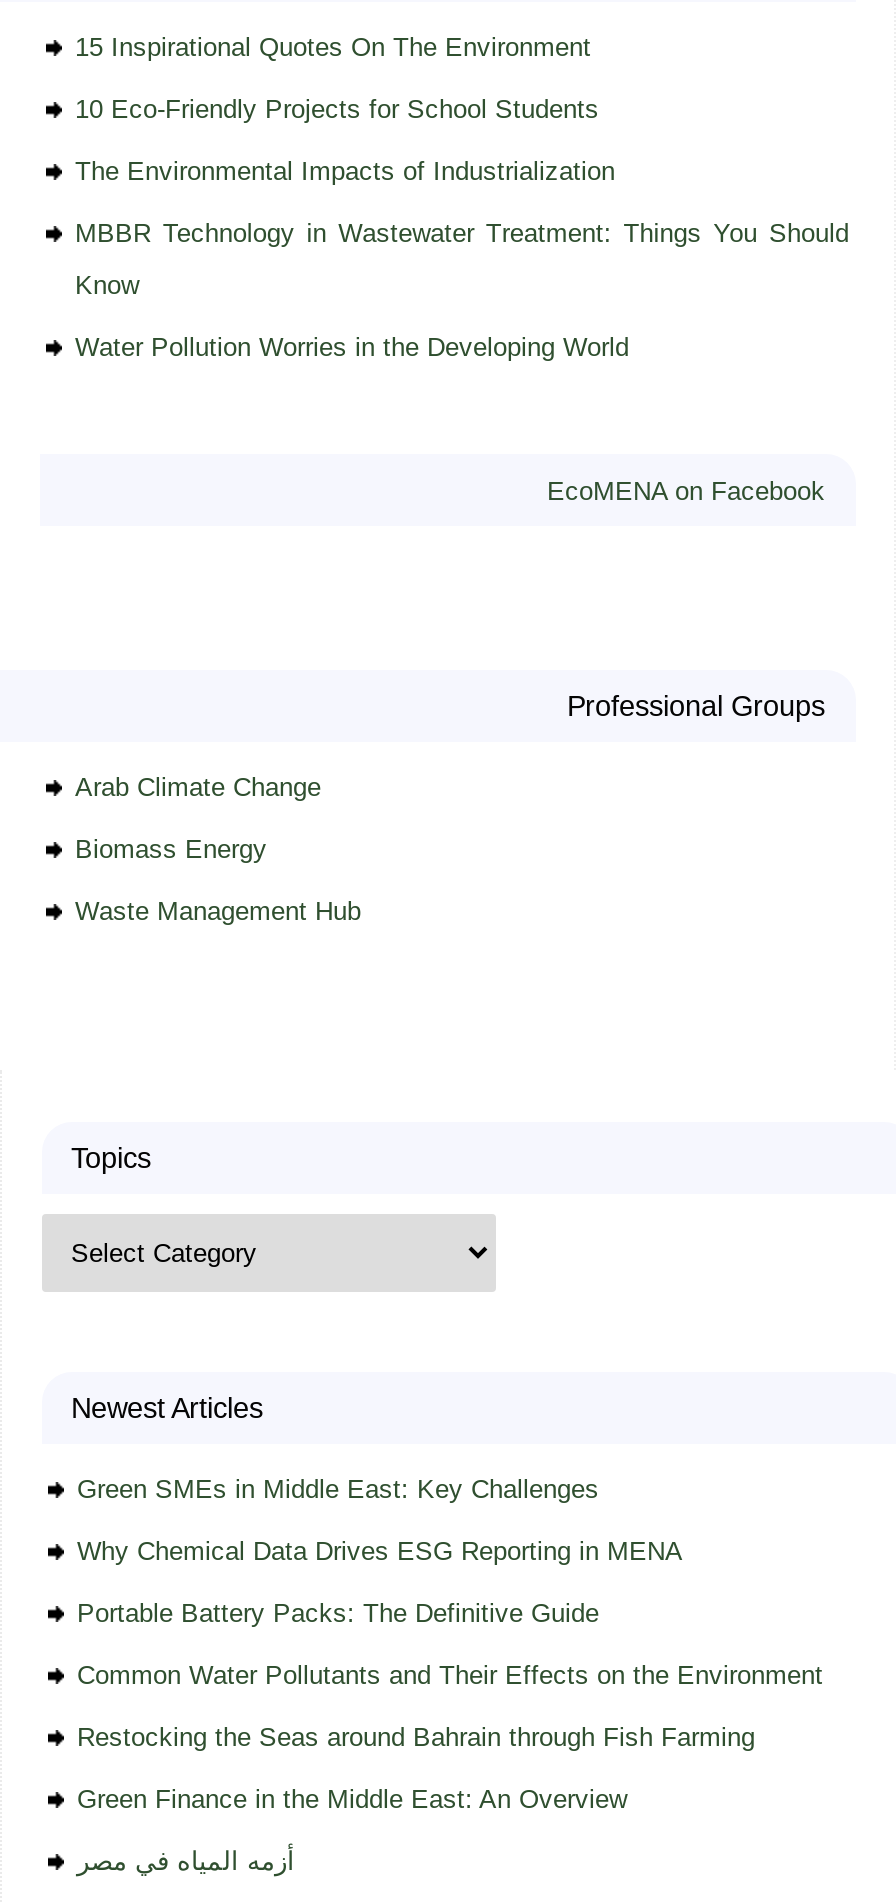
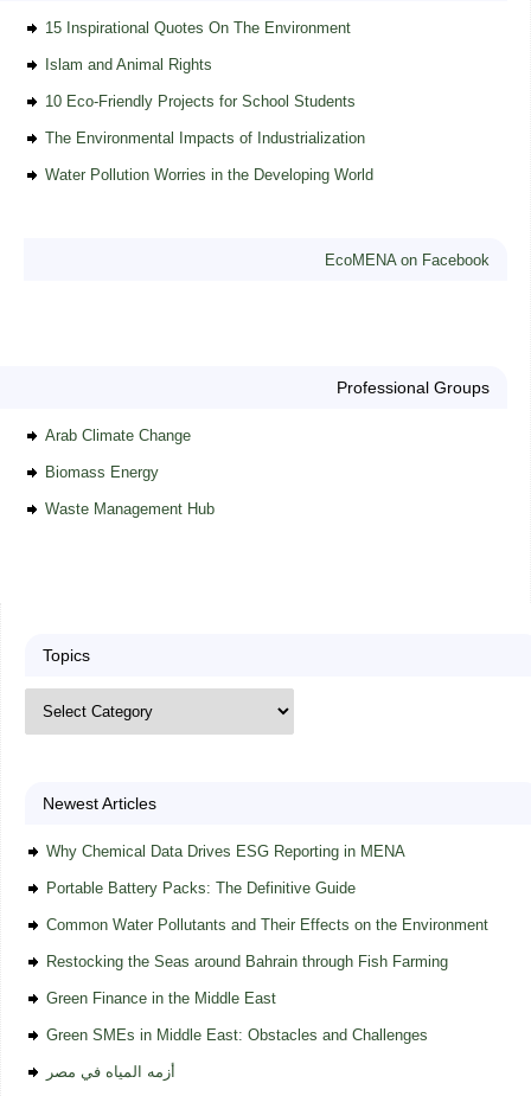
+ Islam and Animal Rights

moved down: 10 Eco-Friendly Projects for School Students | The Environmental Impacts of Industrialization

- MBBR Technology in Wastewater Treatment: Things You Should
- Know

- Green SMEs in Middle East: Key Challenges

moved up: Why Chemical Data Drives ESG Reporting in MENA | Portable Battery Packs: The Definitive Guide | Common Water Pollutants and Their Effects on the Environment | Restocking the Seas around Bahrain through Fish Farming

- Green Finance in the Middle East: An Overview
+ Green Finance in the Middle East
+ Green SMEs in Middle East: Obstacles and Challenges
